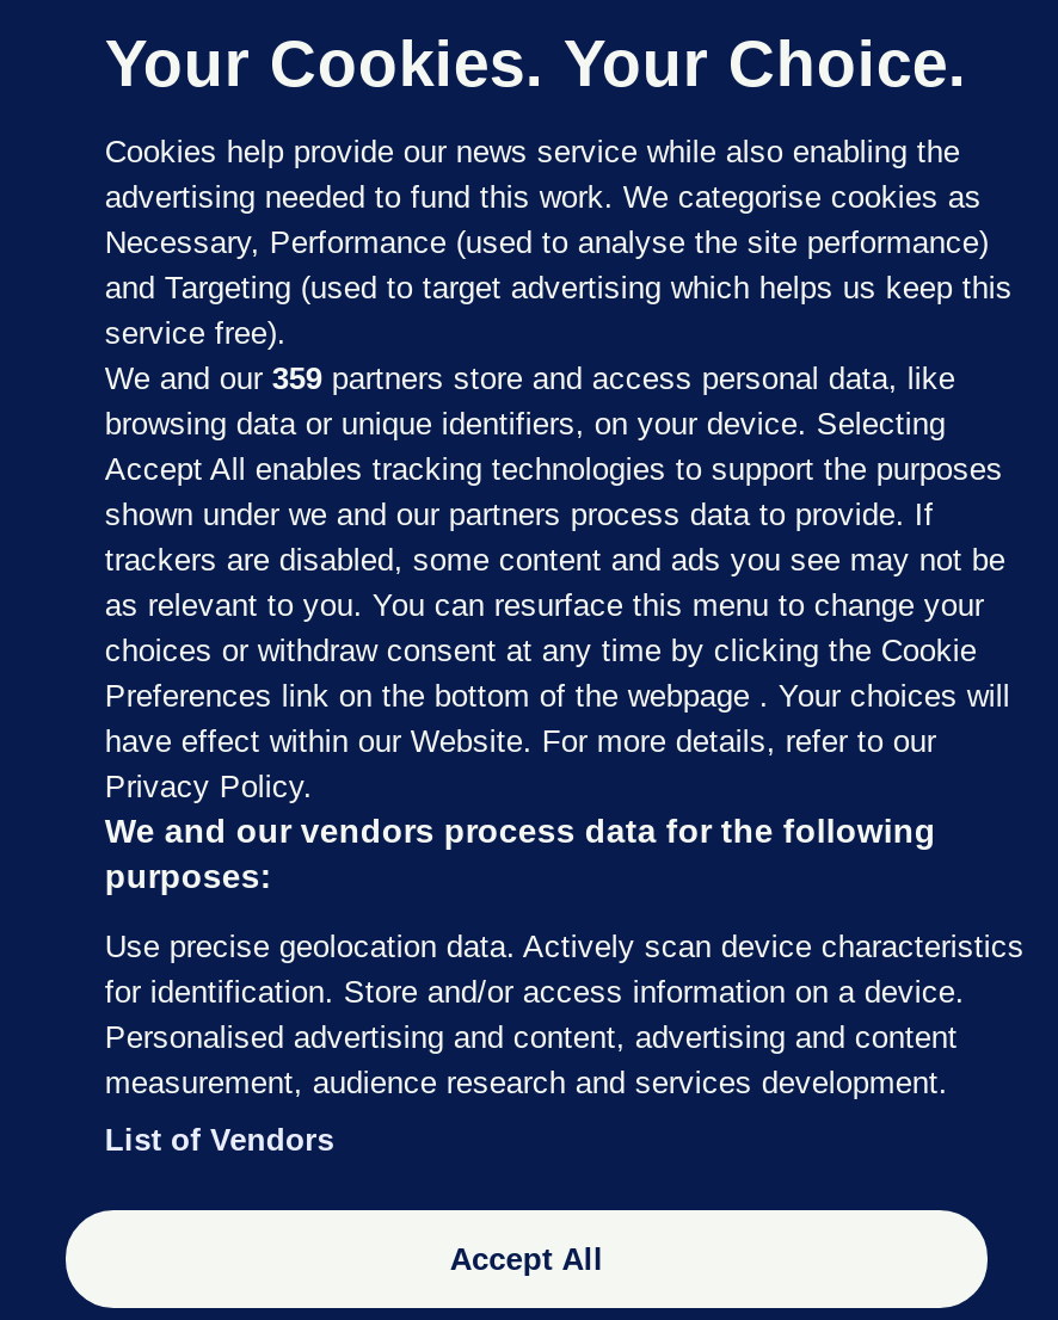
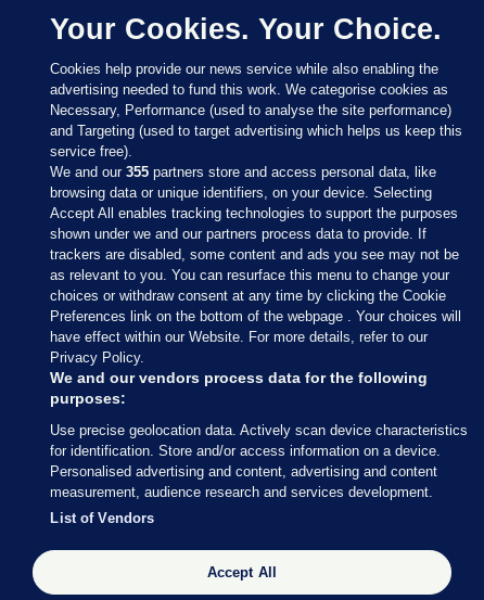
- We and our 359 partners store and access personal data, like
+ We and our 355 partners store and access personal data, like
